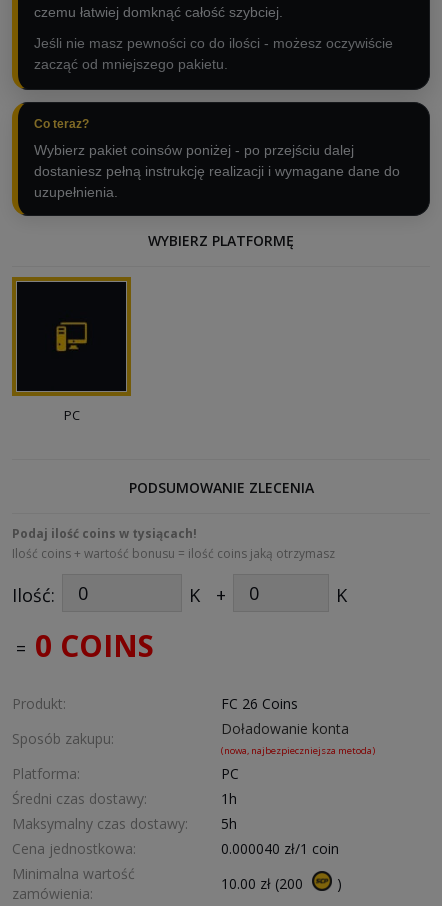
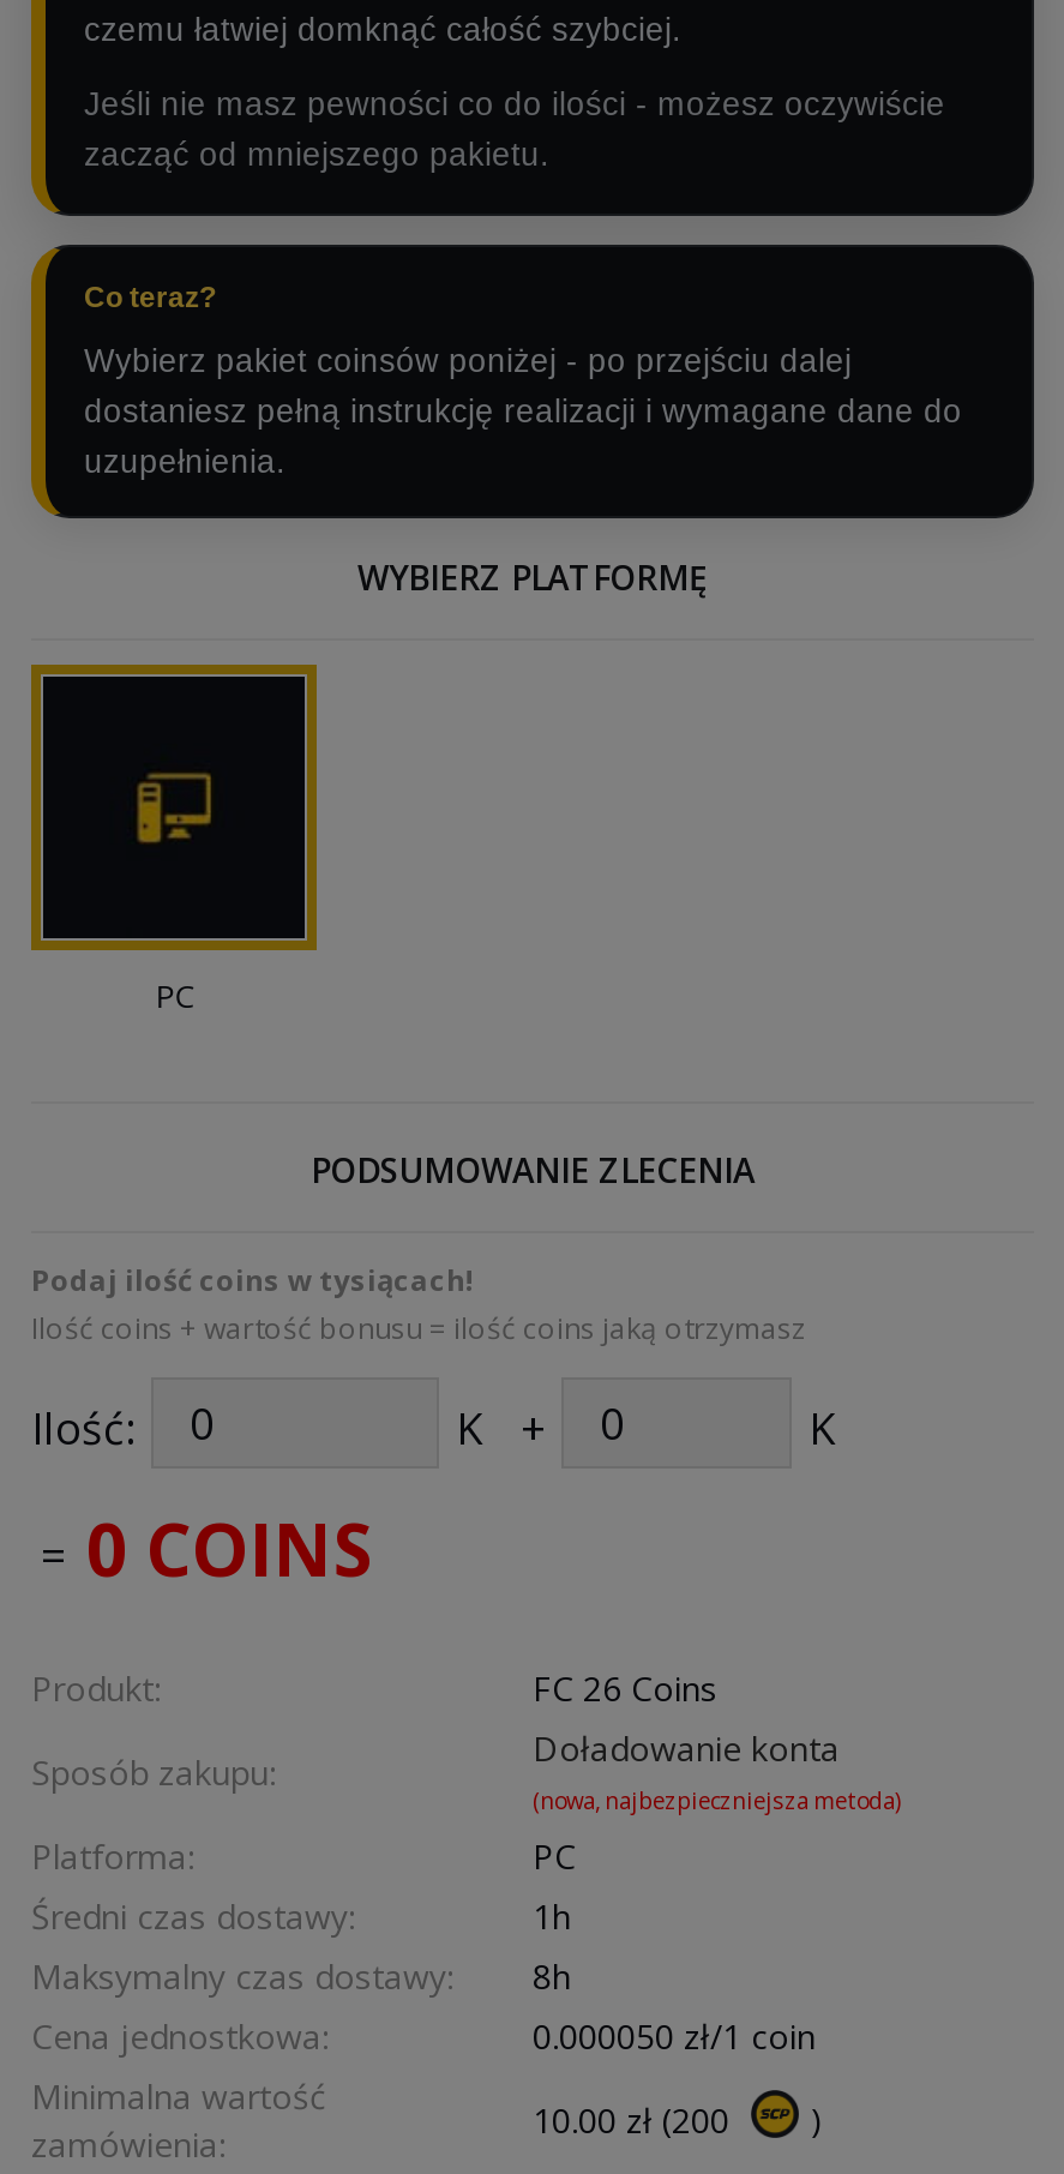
- Maksymalny czas dostawy: 5h
+ Maksymalny czas dostawy: 8h

- 0.000040 zł/1 coin
+ 0.000050 zł/1 coin
